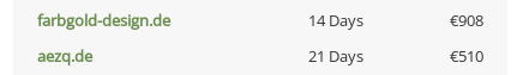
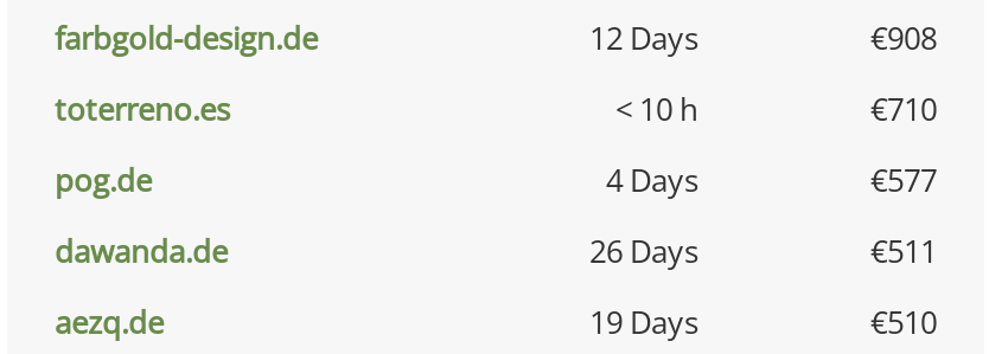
- 14 Days
+ 12 Days

+ toterreno.es
+ < 10 h
+ €710
+ pog.de
+ 4 Days
+ €577
+ dawanda.de
+ 26 Days
+ €511

- 21 Days
+ 19 Days
